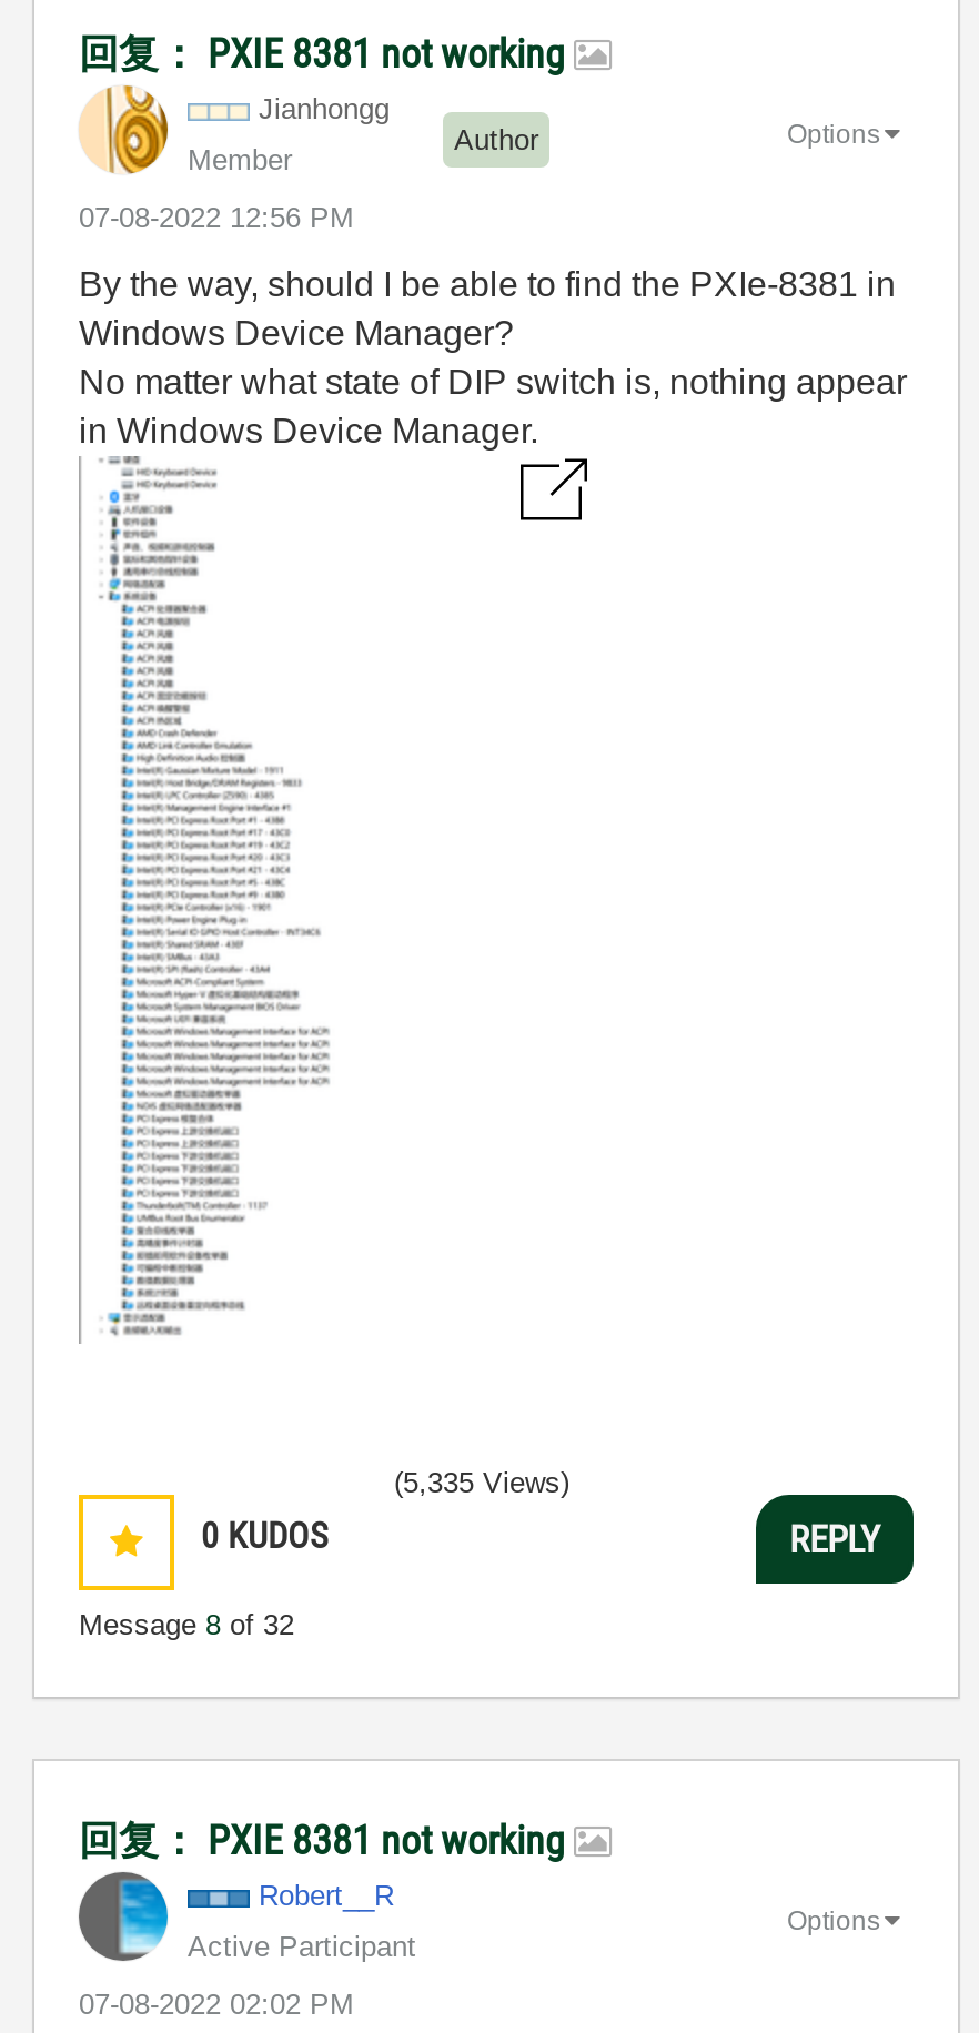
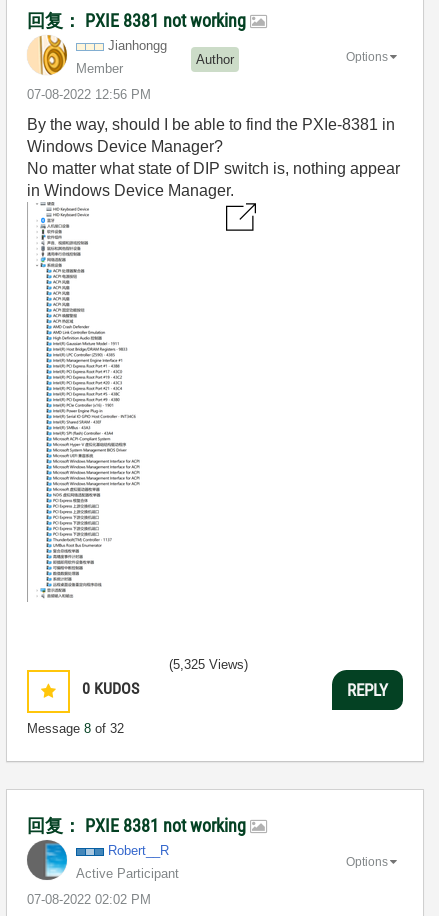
- (5,335 Views)
+ (5,325 Views)
